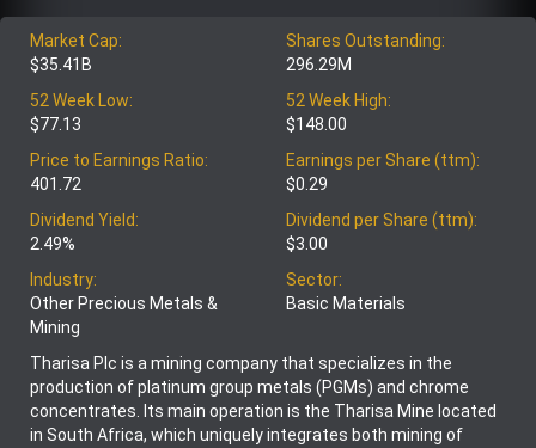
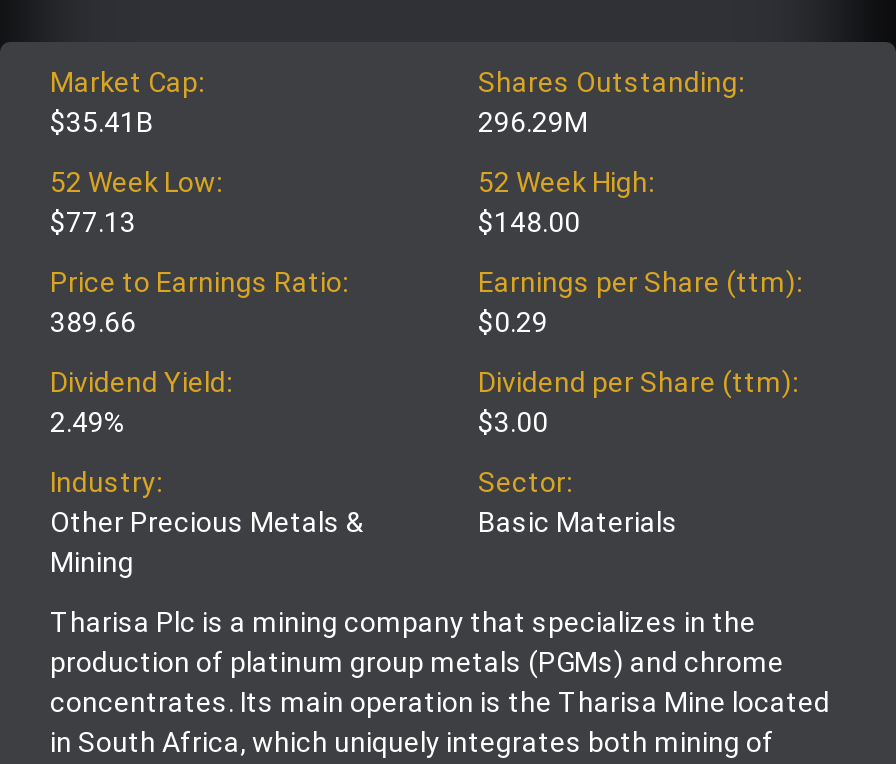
- 401.72
+ 389.66
